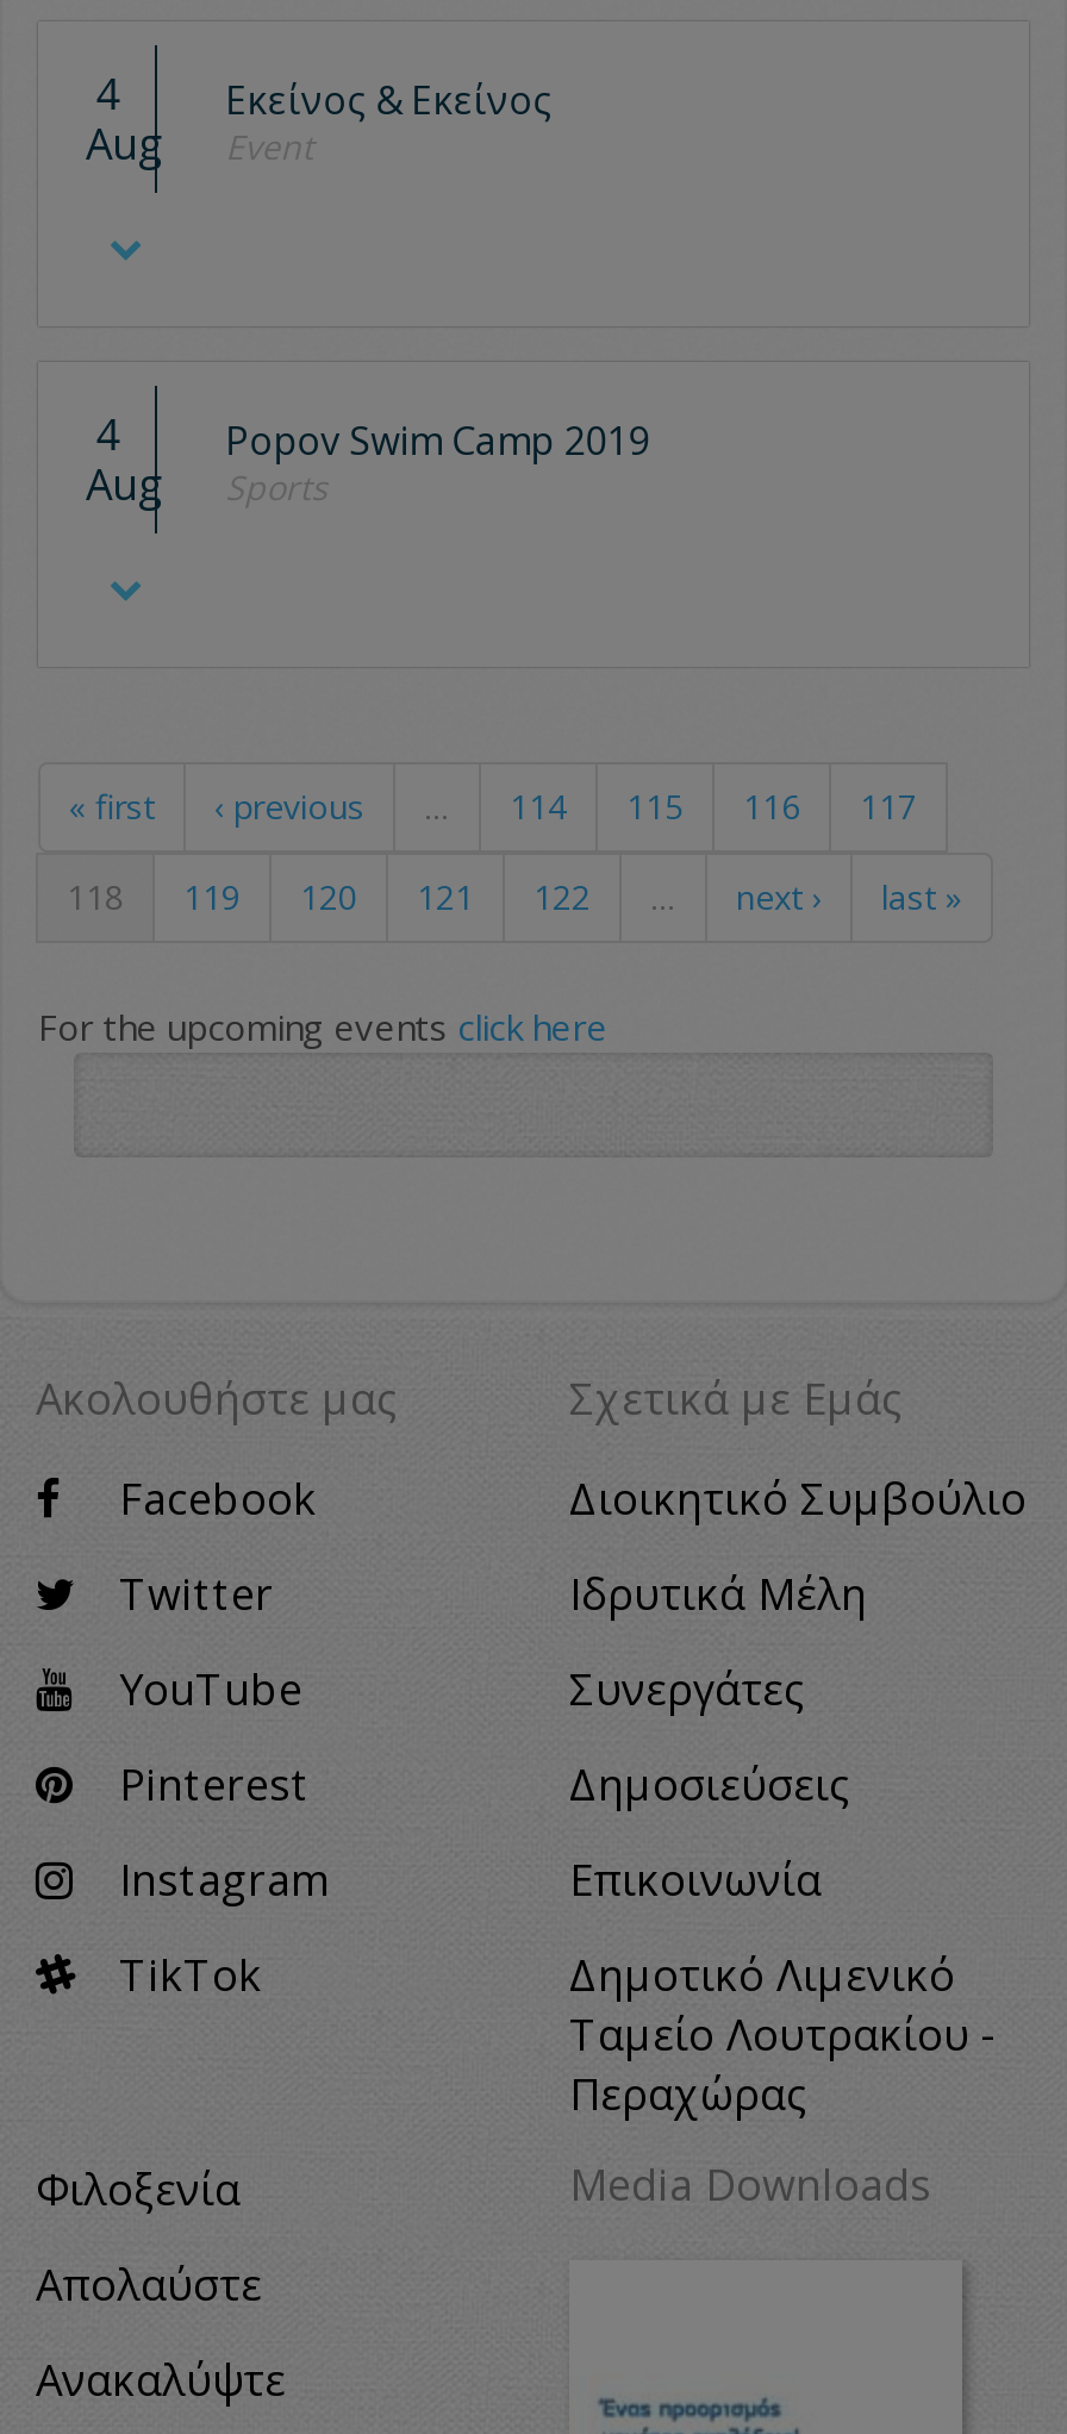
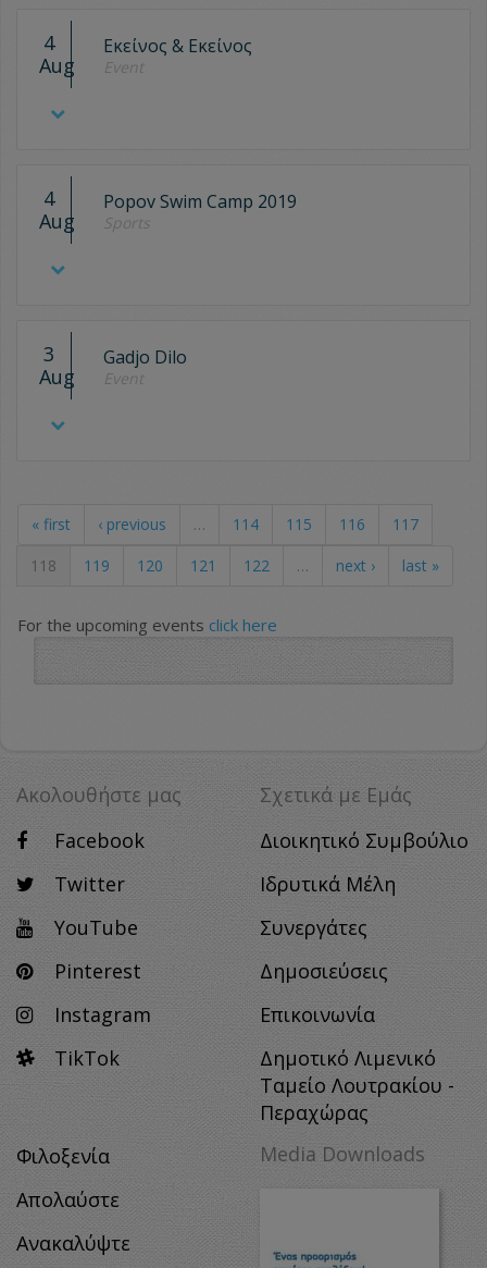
+ 3
+ Aug

+ Gadjo Dilo
+ Event
